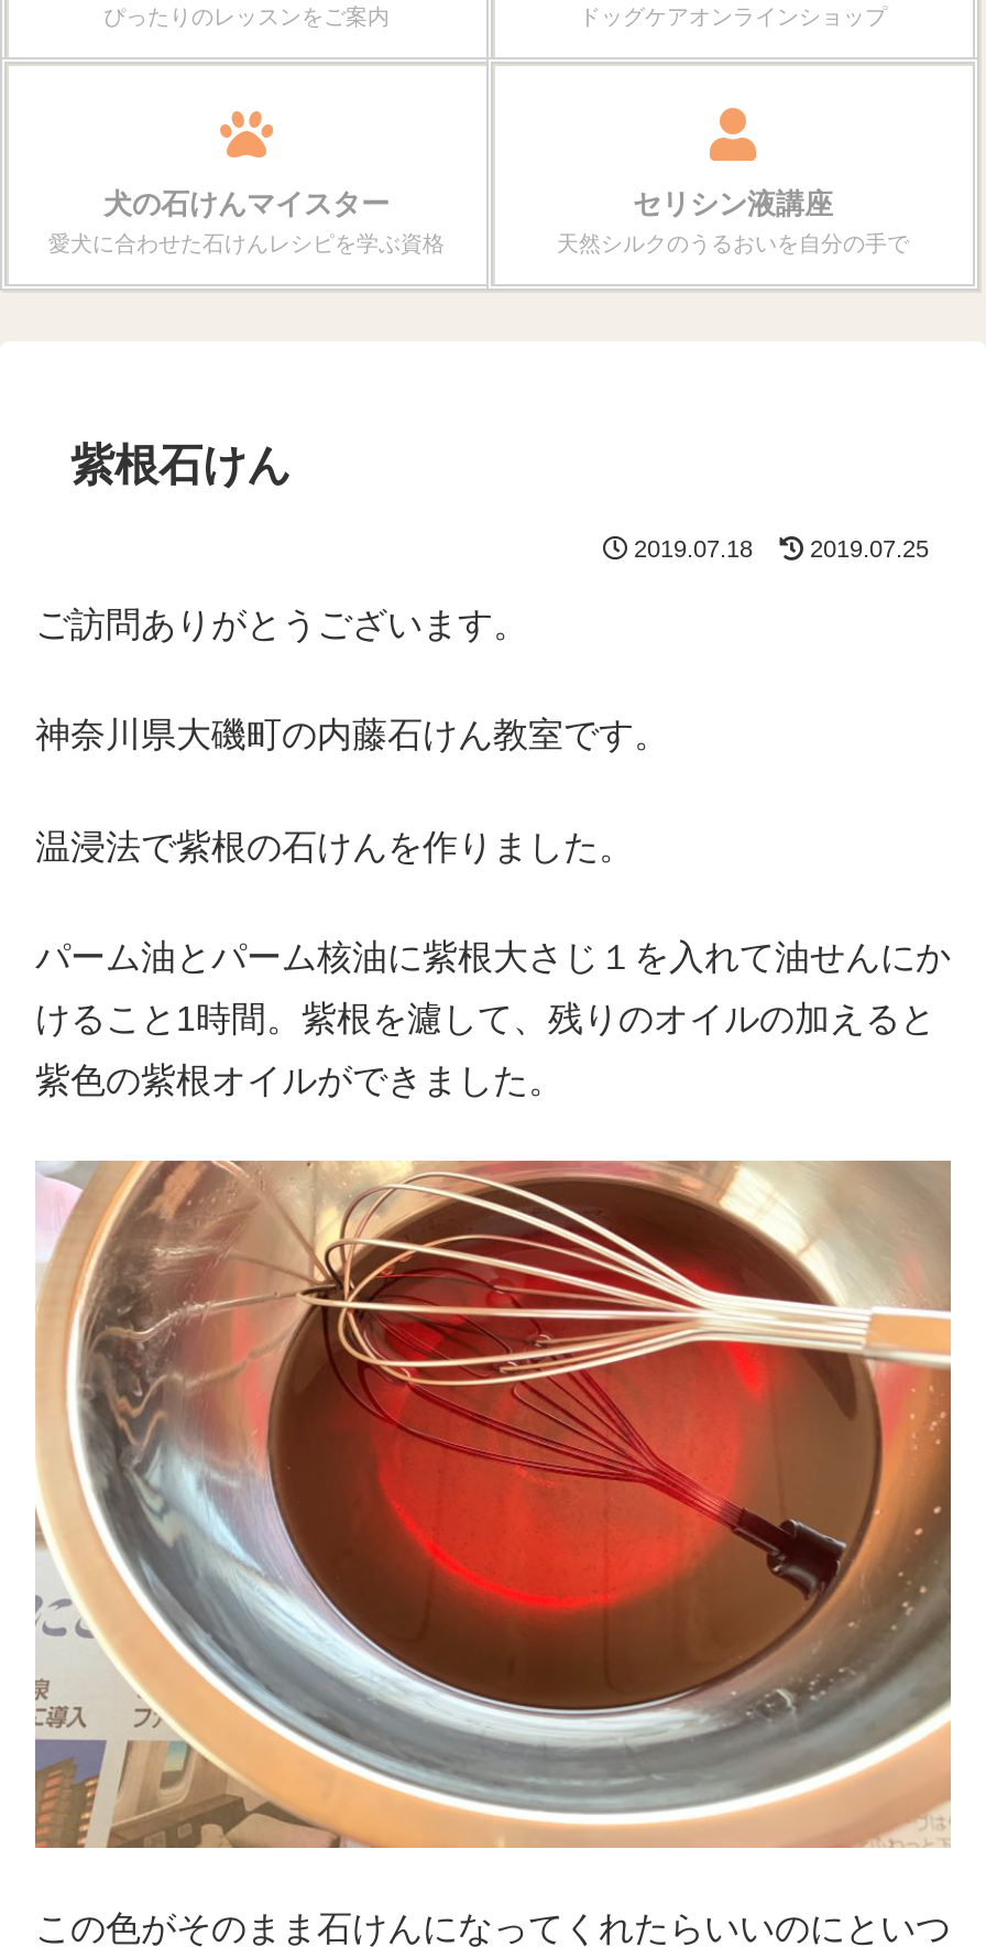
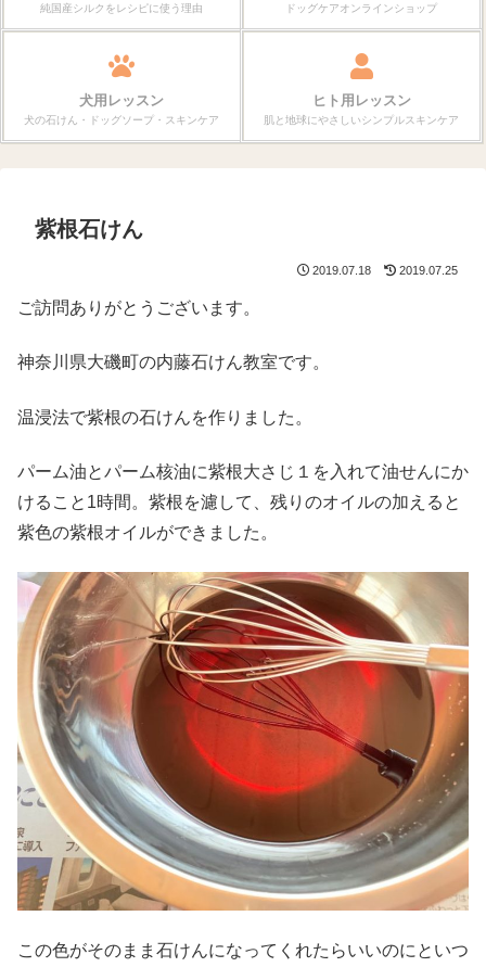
- ぴったりのレッスンをご案内
+ 純国産シルクをレシピに使う理由

- 犬の石けんマイスター
- 愛犬に合わせた石けんレシピを学ぶ資格
+ 犬用レッスン
+ 犬の石けん・ドッグソープ・スキンケア

- セリシン液講座
- 天然シルクのうるおいを自分の手で
+ ヒト用レッスン
+ 肌と地球にやさしいシンプルスキンケア
